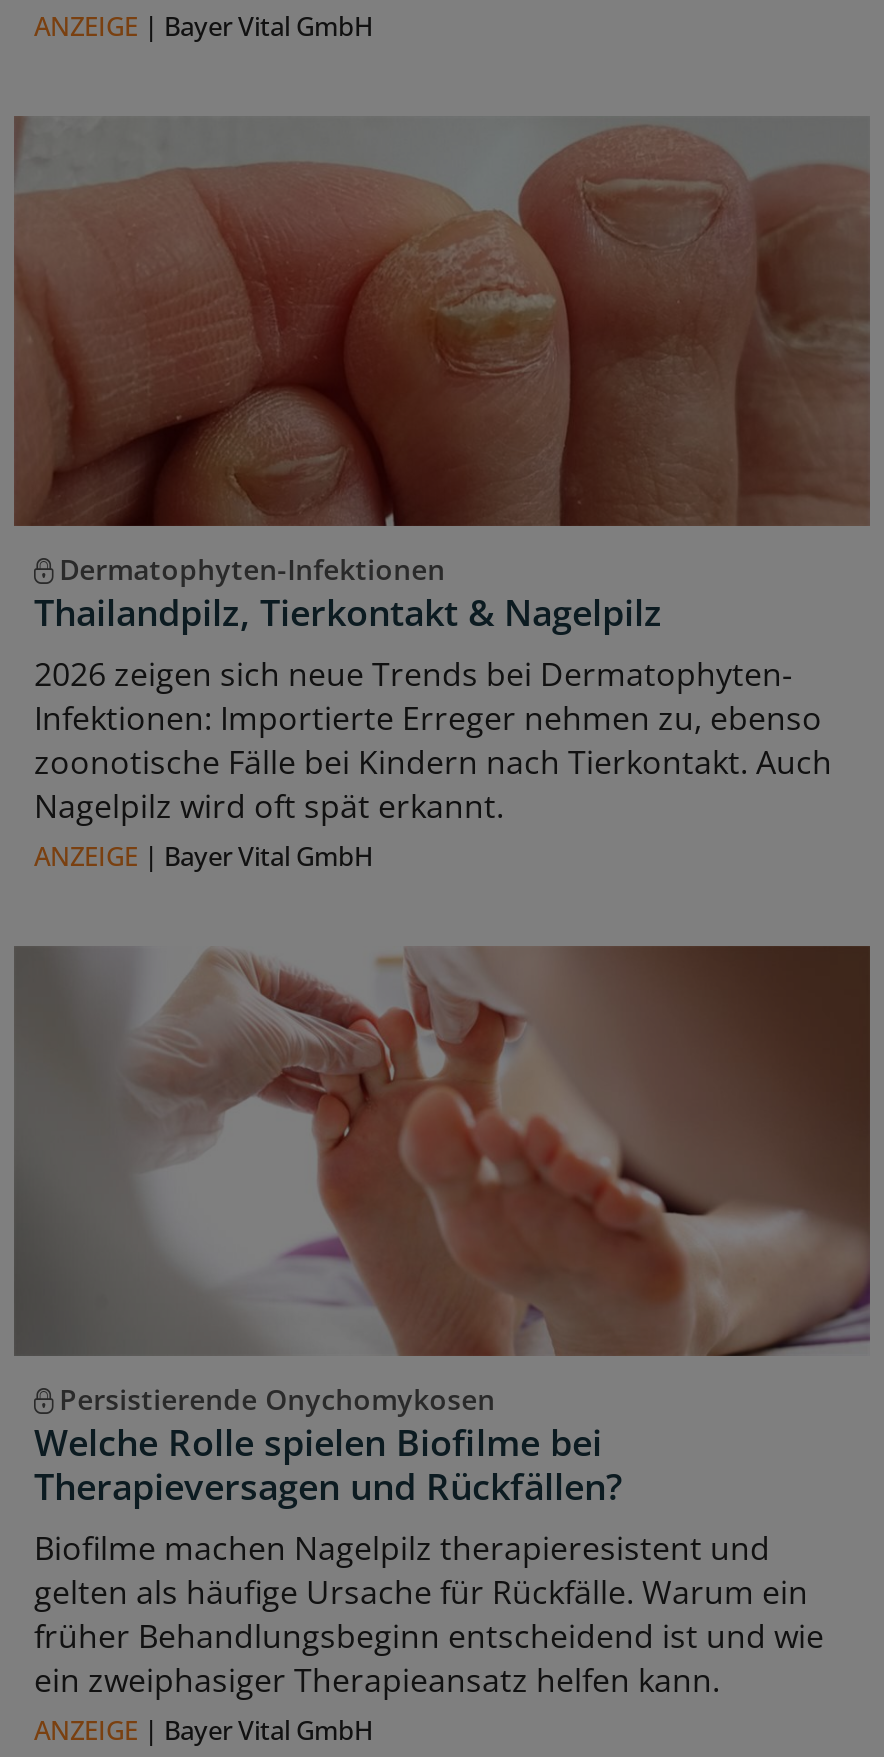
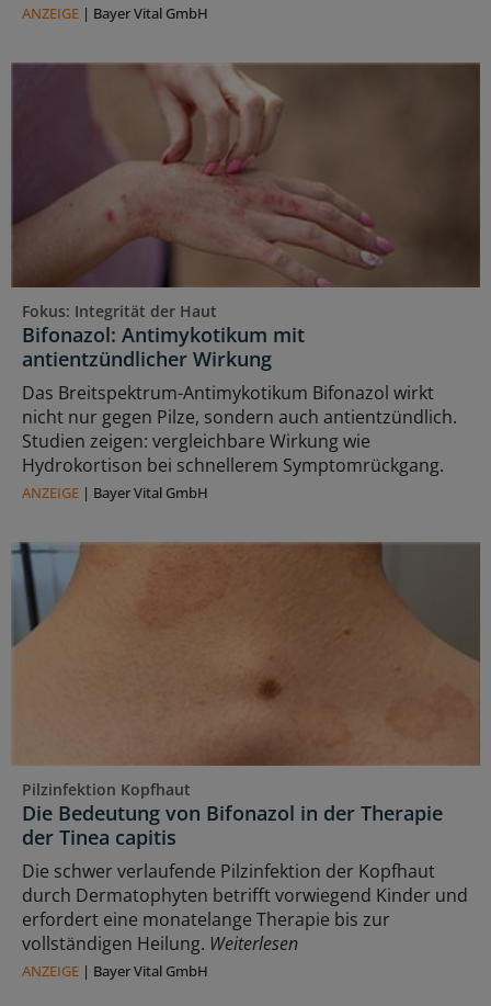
- [image]
- Dermatophyten-Infektionen
- Thailandpilz, Tierkontakt & Nagelpilz
- 2026 zeigen sich neue Trends bei Dermatophyten-
- Infektionen: Importierte Erreger nehmen zu, ebenso
- zoonotische Fälle bei Kindern nach Tierkontakt. Auch
- Nagelpilz wird oft spät erkannt.
+ [image]
+ Fokus: Integrität der Haut
+ Bifonazol: Antimykotikum mit
+ antientzündlicher Wirkung
+ Das Breitspektrum-Antimykotikum Bifonazol wirkt
+ nicht nur gegen Pilze, sondern auch antientzündlich.
+ Studien zeigen: vergleichbare Wirkung wie
+ Hydrokortison bei schnellerem Symptomrückgang.

- [image]
- Persistierende Onychomykosen
- Welche Rolle spielen Biofilme bei
- Therapieversagen und Rückfällen?
- Biofilme machen Nagelpilz therapieresistent und
- gelten als häufige Ursache für Rückfälle. Warum ein
- früher Behandlungsbeginn entscheidend ist und wie
- ein zweiphasiger Therapieansatz helfen kann.
+ [image]
+ Pilzinfektion Kopfhaut
+ Die Bedeutung von Bifonazol in der Therapie
+ der Tinea capitis
+ Die schwer verlaufende Pilzinfektion der Kopfhaut
+ durch Dermatophyten betrifft vorwiegend Kinder und
+ erfordert eine monatelange Therapie bis zur
+ vollständigen Heilung. Weiterlesen
